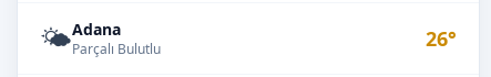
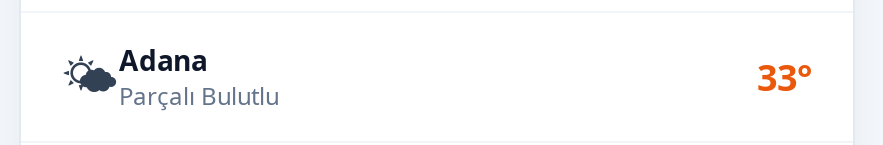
- 26°
+ 33°
